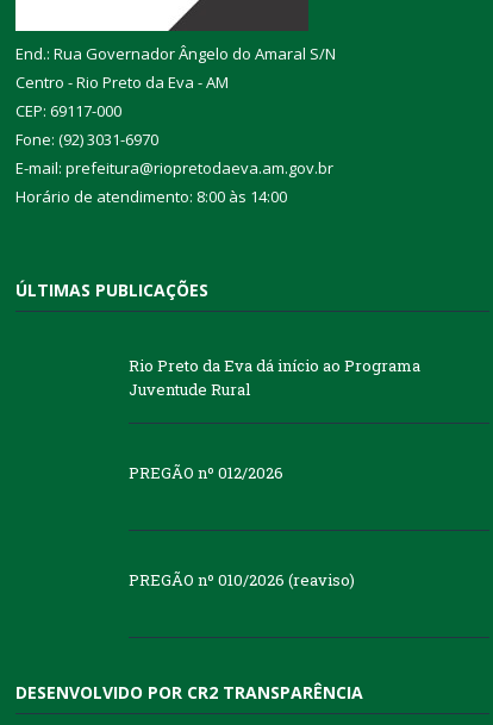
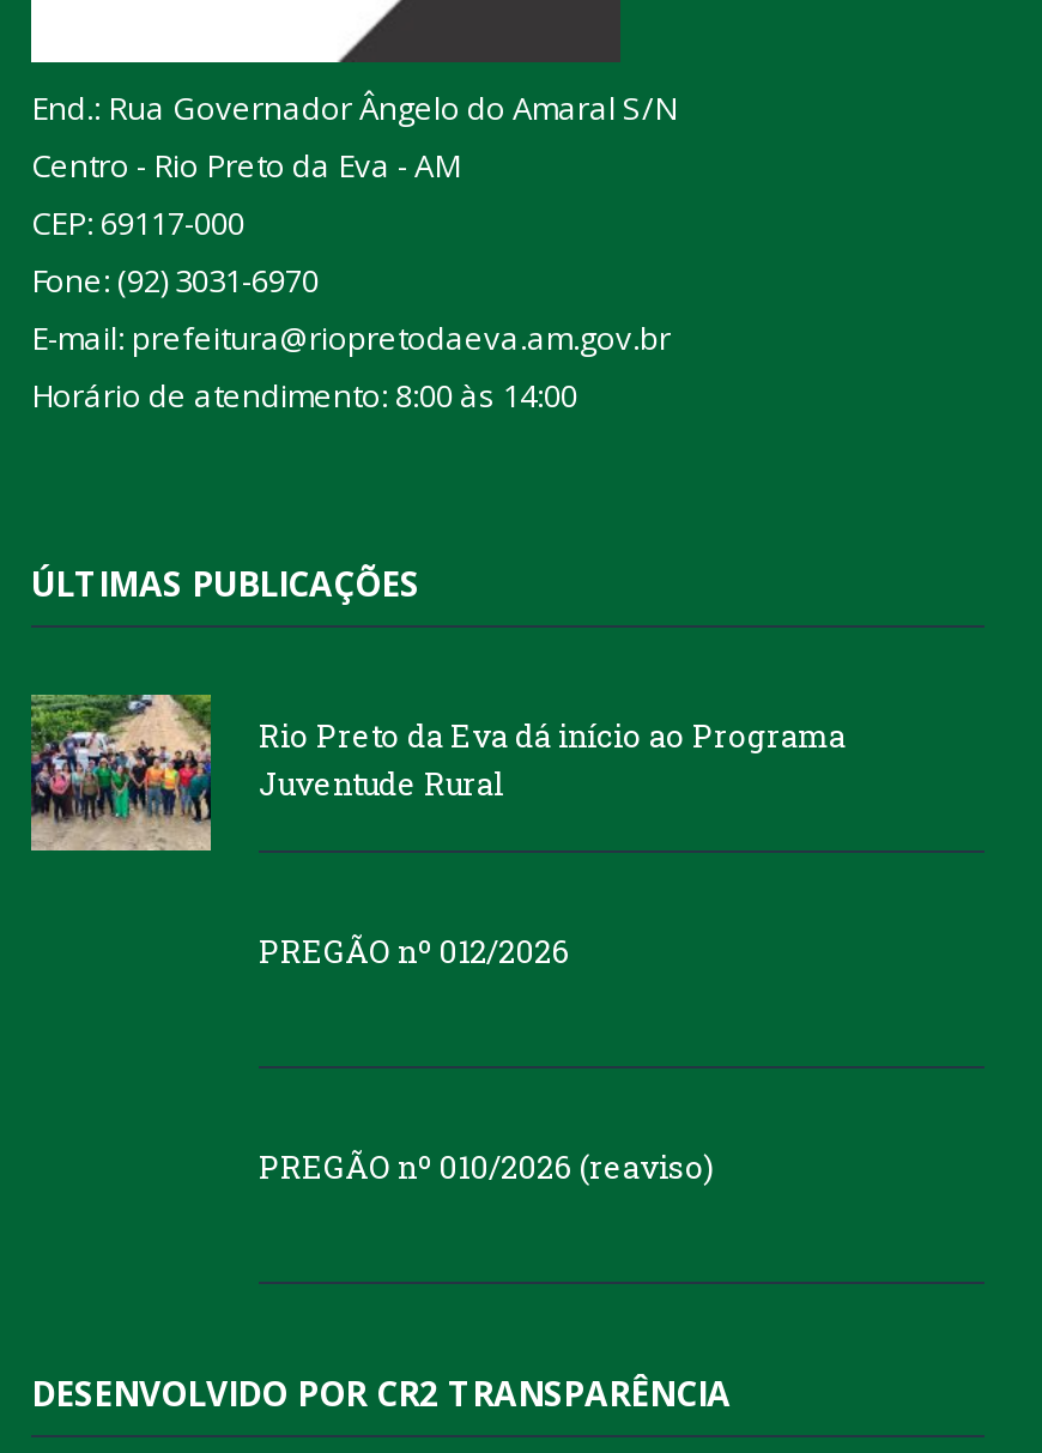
+ [image]
